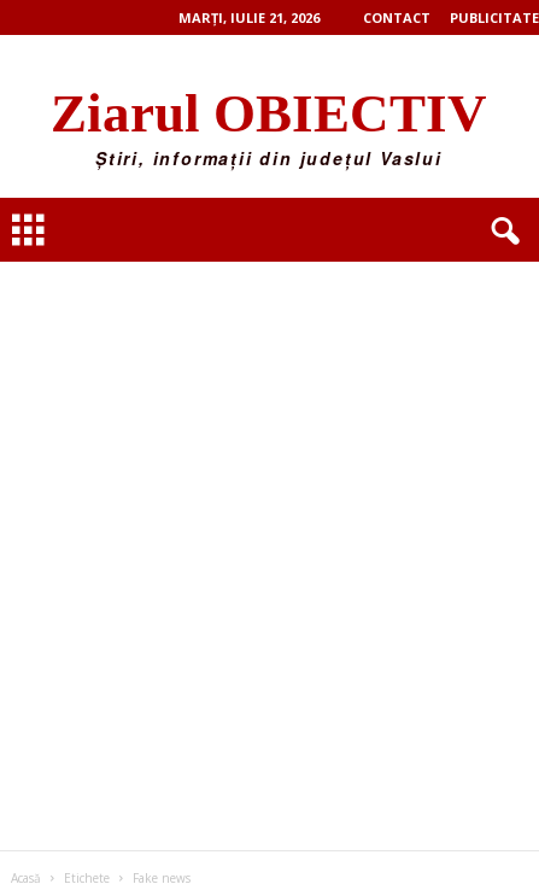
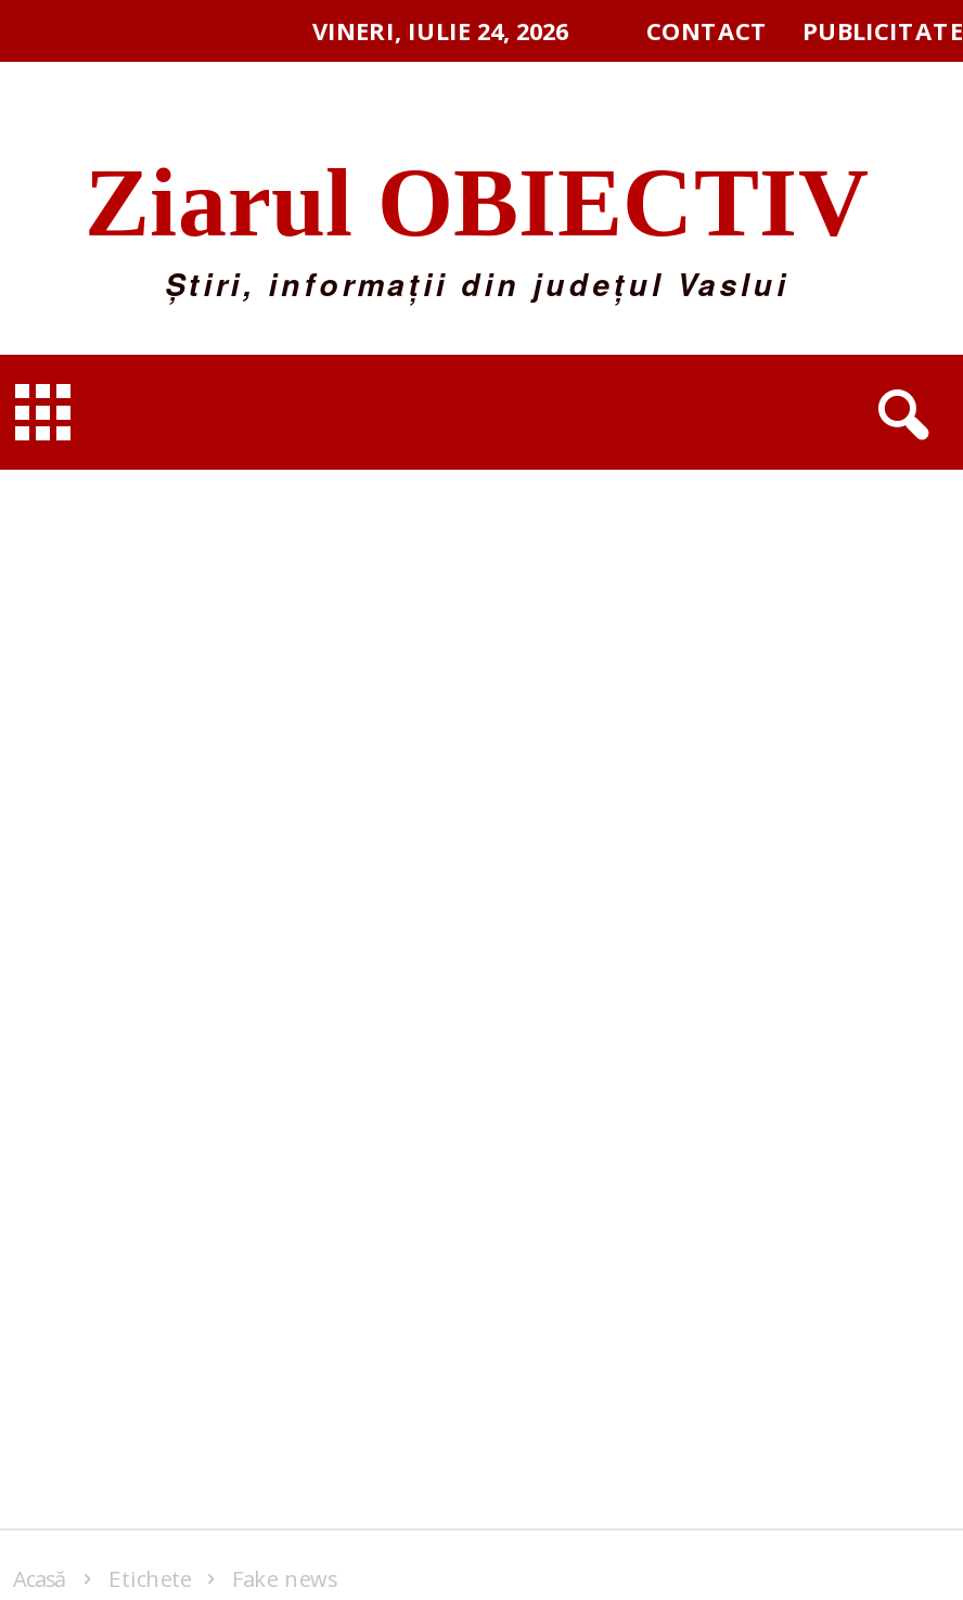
- MARȚI, IULIE 21, 2026
+ VINERI, IULIE 24, 2026
